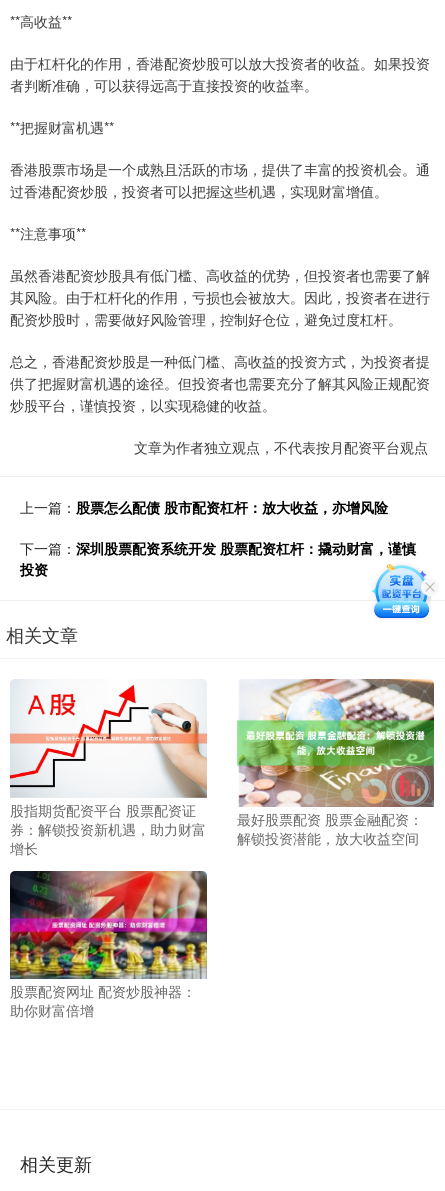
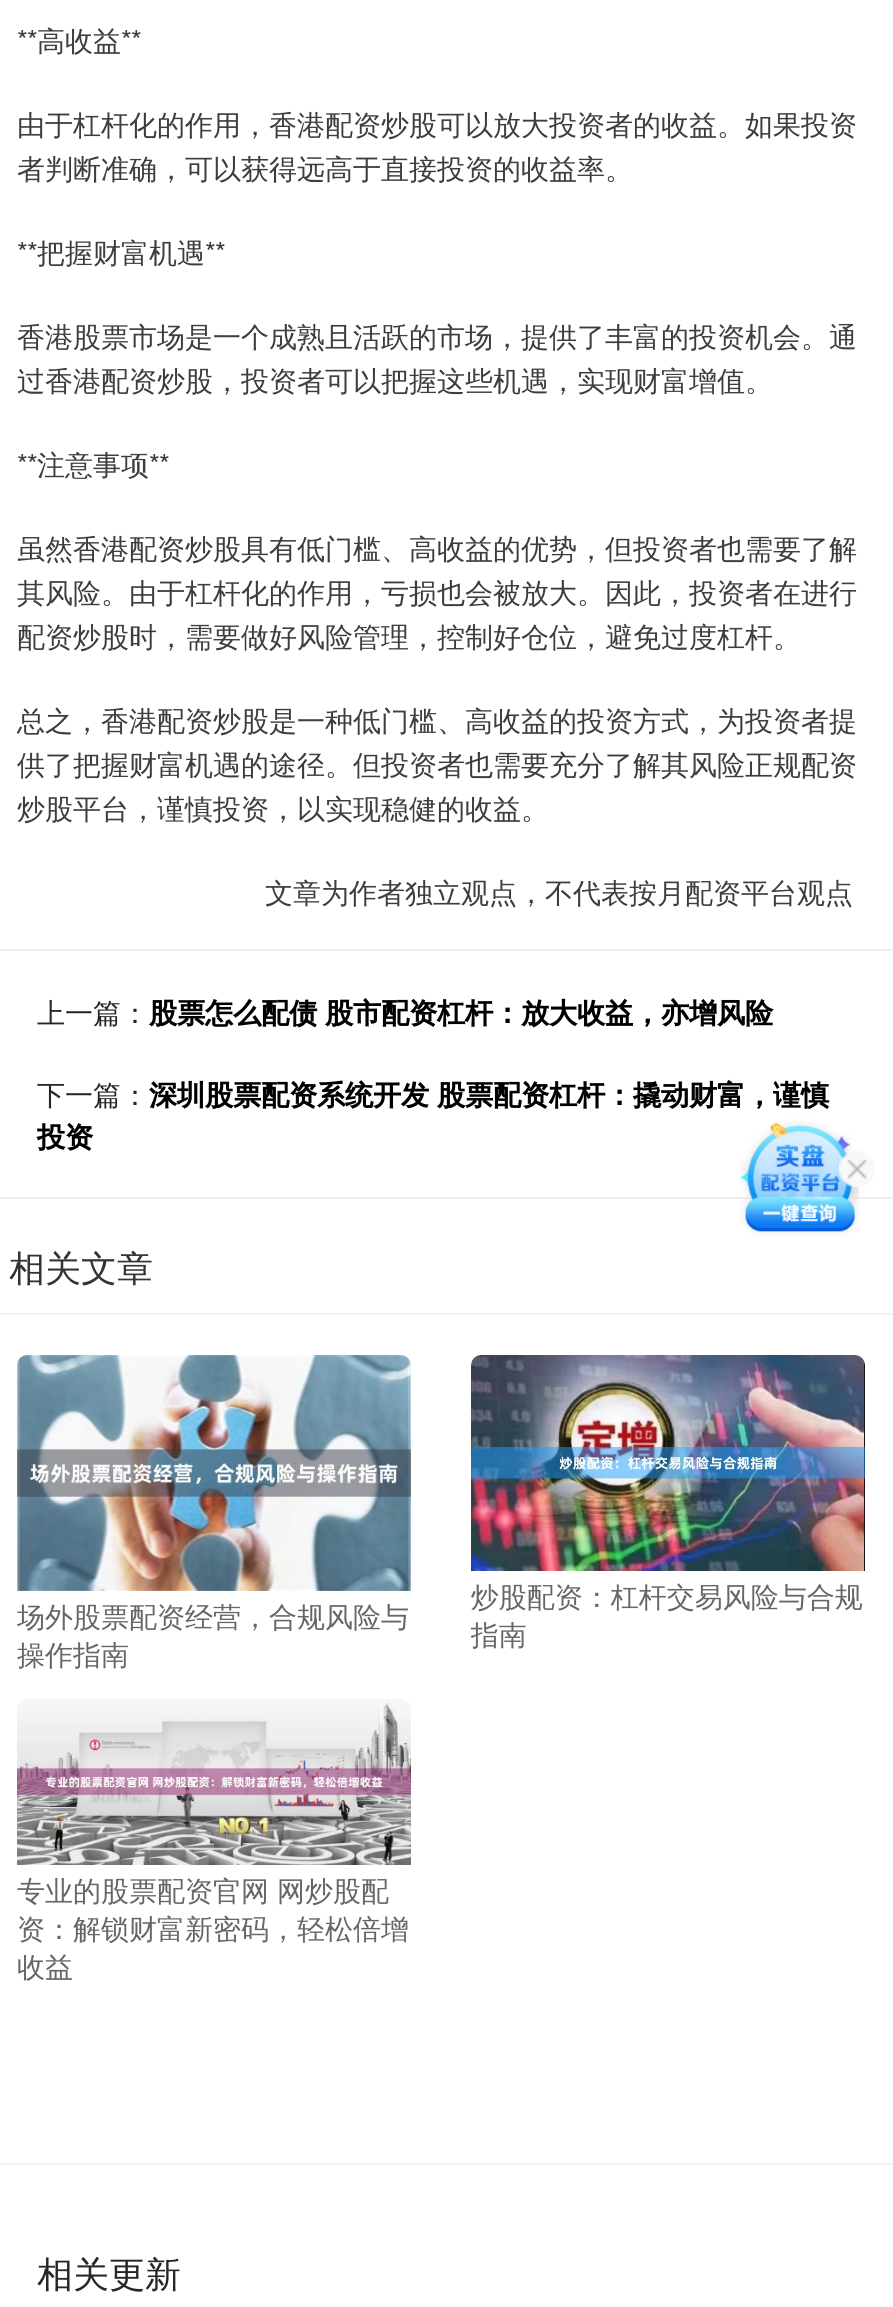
- [image]
- 股指期货配资平台 股票配资证
- 券：解锁投资新机遇，助力财富
- 增长
+ [image]
+ 场外股票配资经营，合规风险与
+ 操作指南

- [image]
- 最好股票配资 股票金融配资：
- 解锁投资潜能，放大收益空间
+ [image]
+ 炒股配资：杠杆交易风险与合规
+ 指南

- [image]
+ [image]

- 股票配资网址 配资炒股神器：
- 助你财富倍增
+ 专业的股票配资官网 网炒股配
+ 资：解锁财富新密码，轻松倍增
+ 收益
